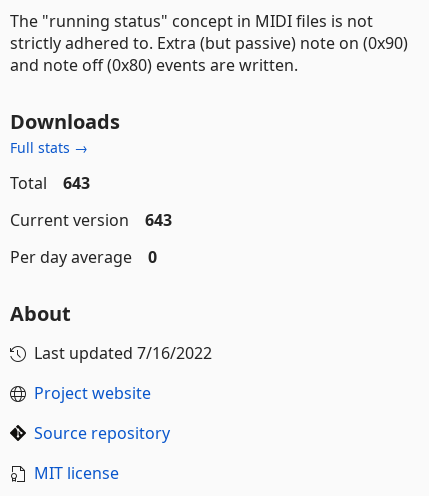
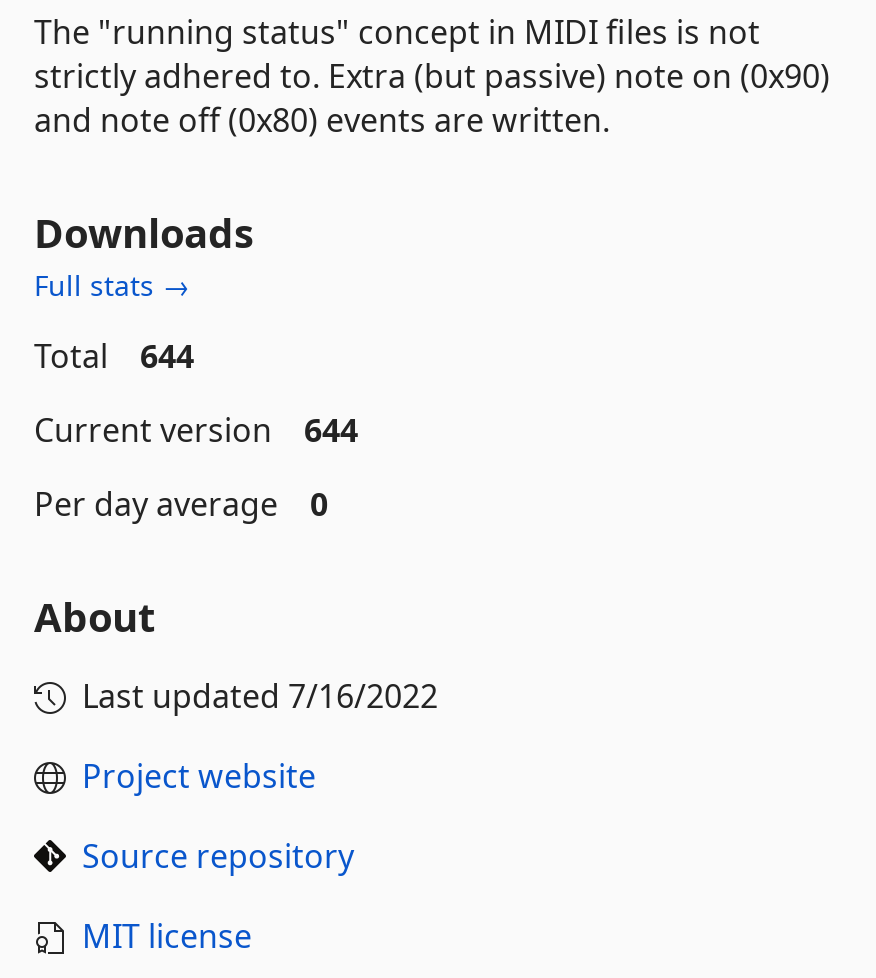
- Total 643
+ Total 644

- Current version 643
+ Current version 644
